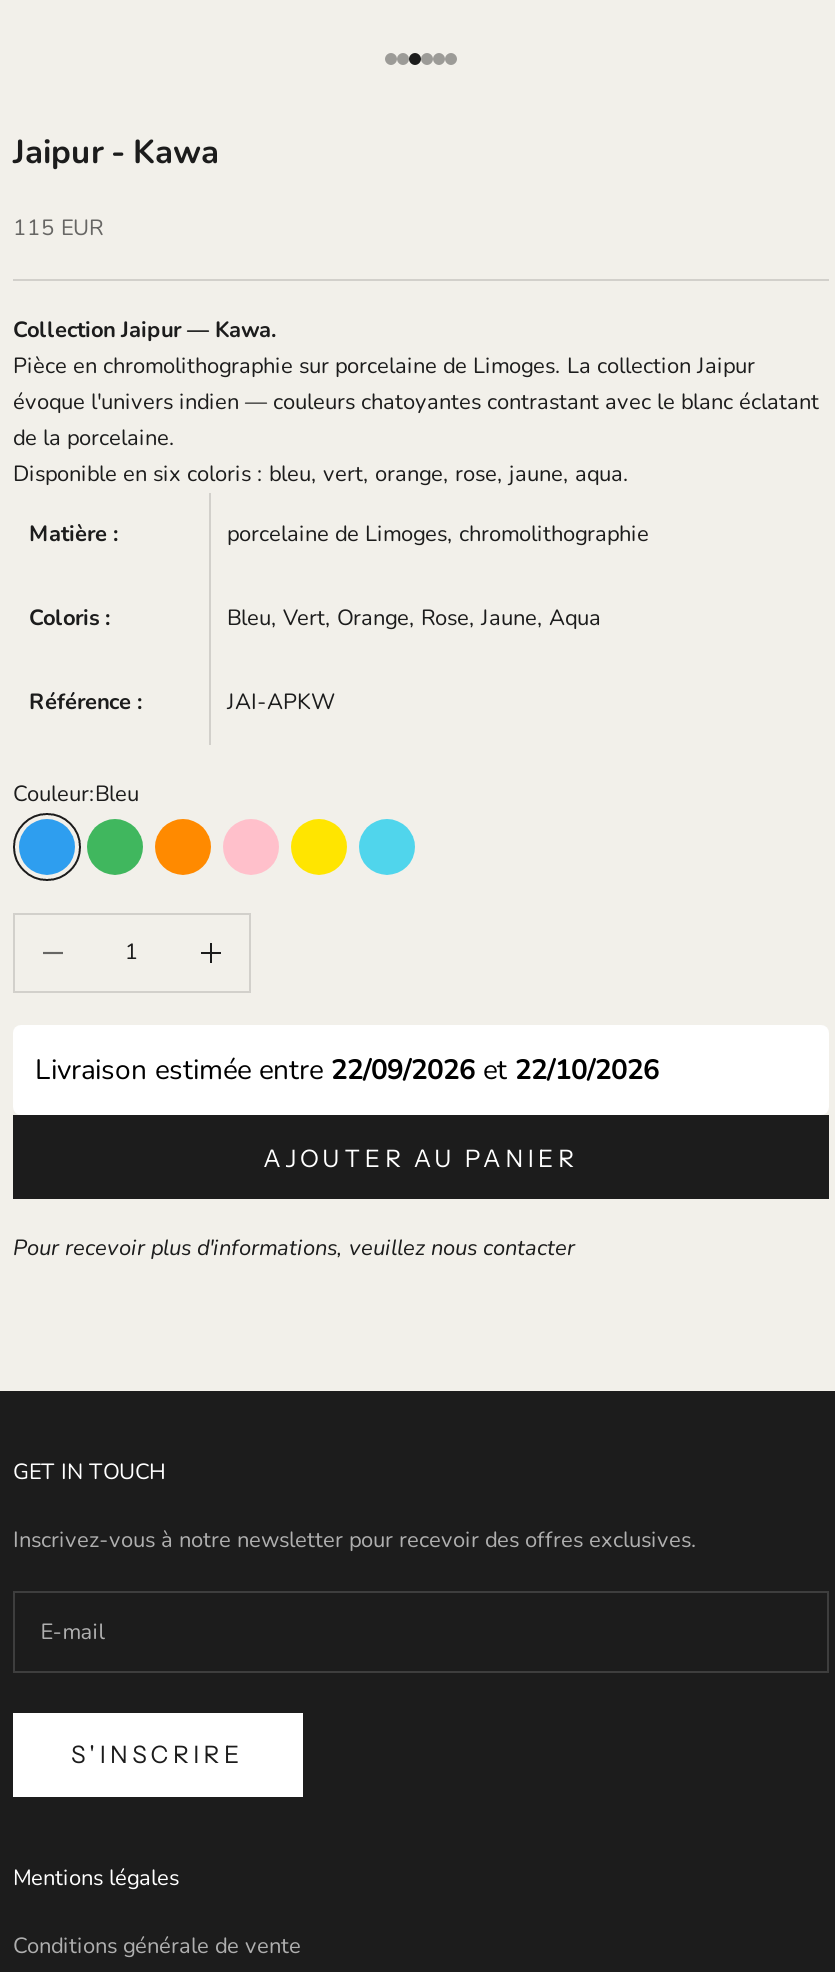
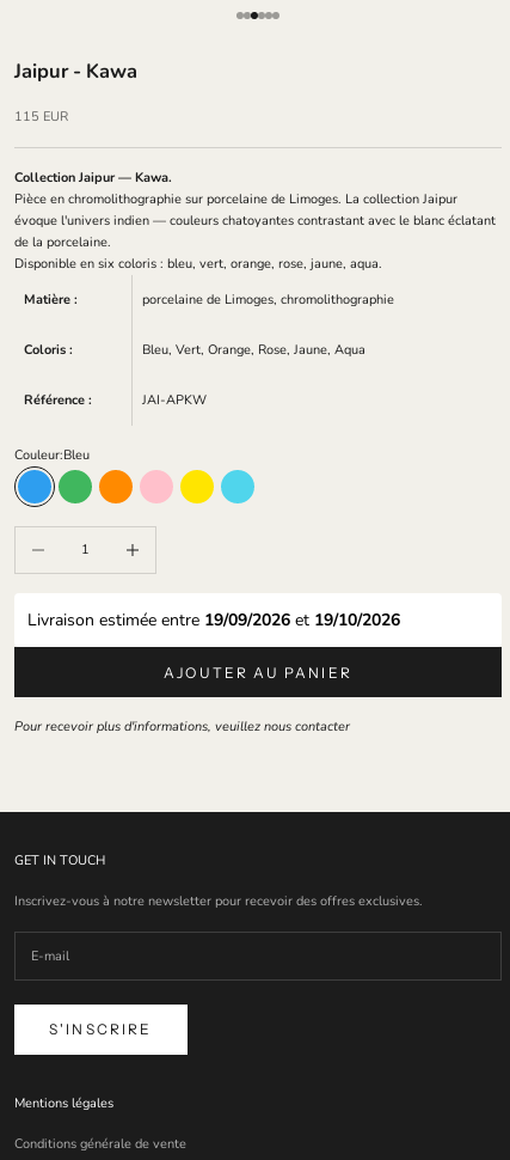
- Livraison estimée entre 22/09/2026 et 22/10/2026
+ Livraison estimée entre 19/09/2026 et 19/10/2026
